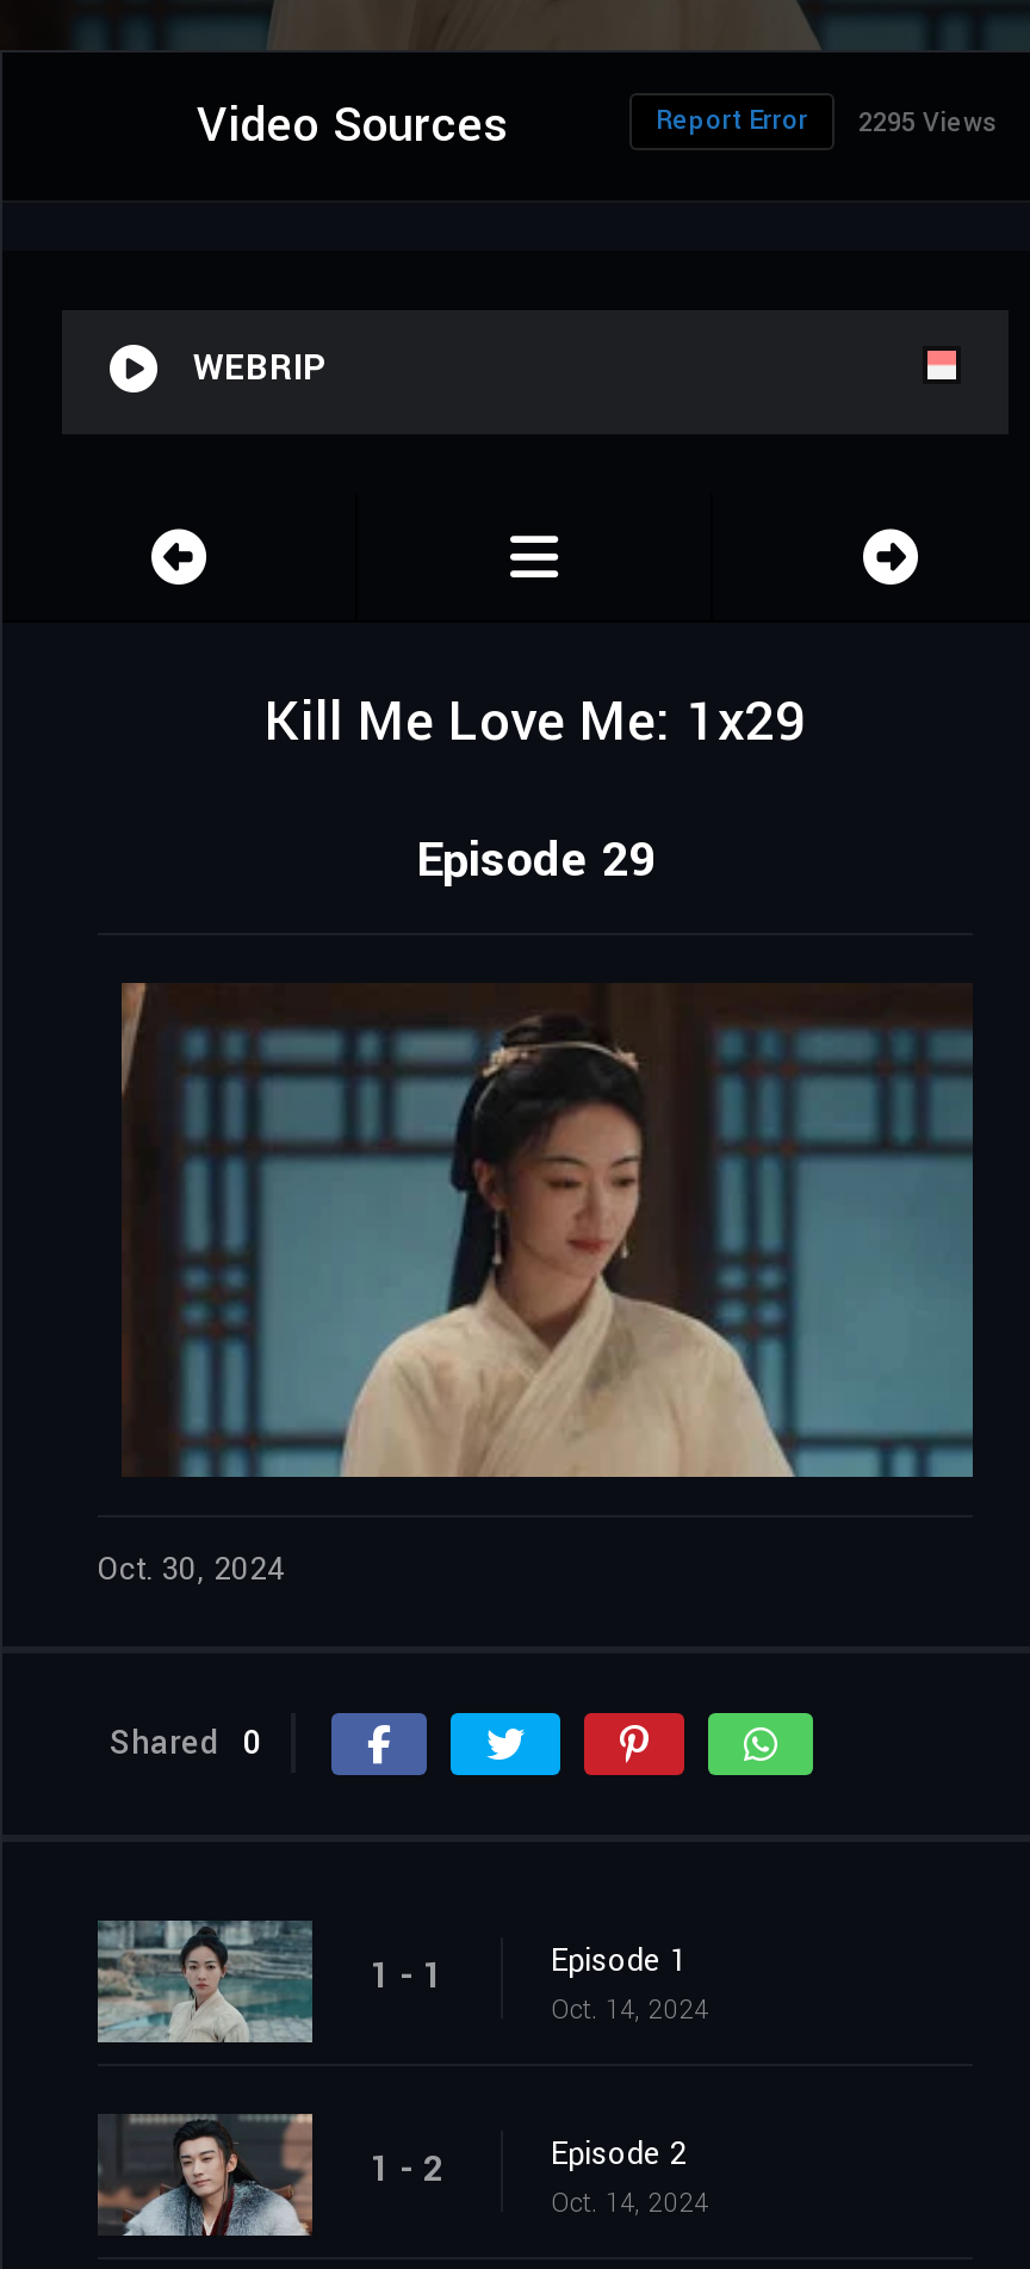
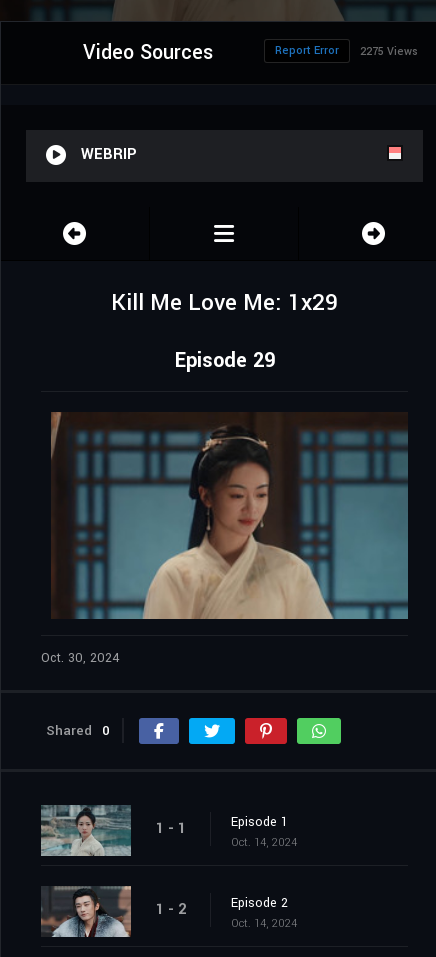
- Report Error 2295 Views
+ Report Error 2275 Views
